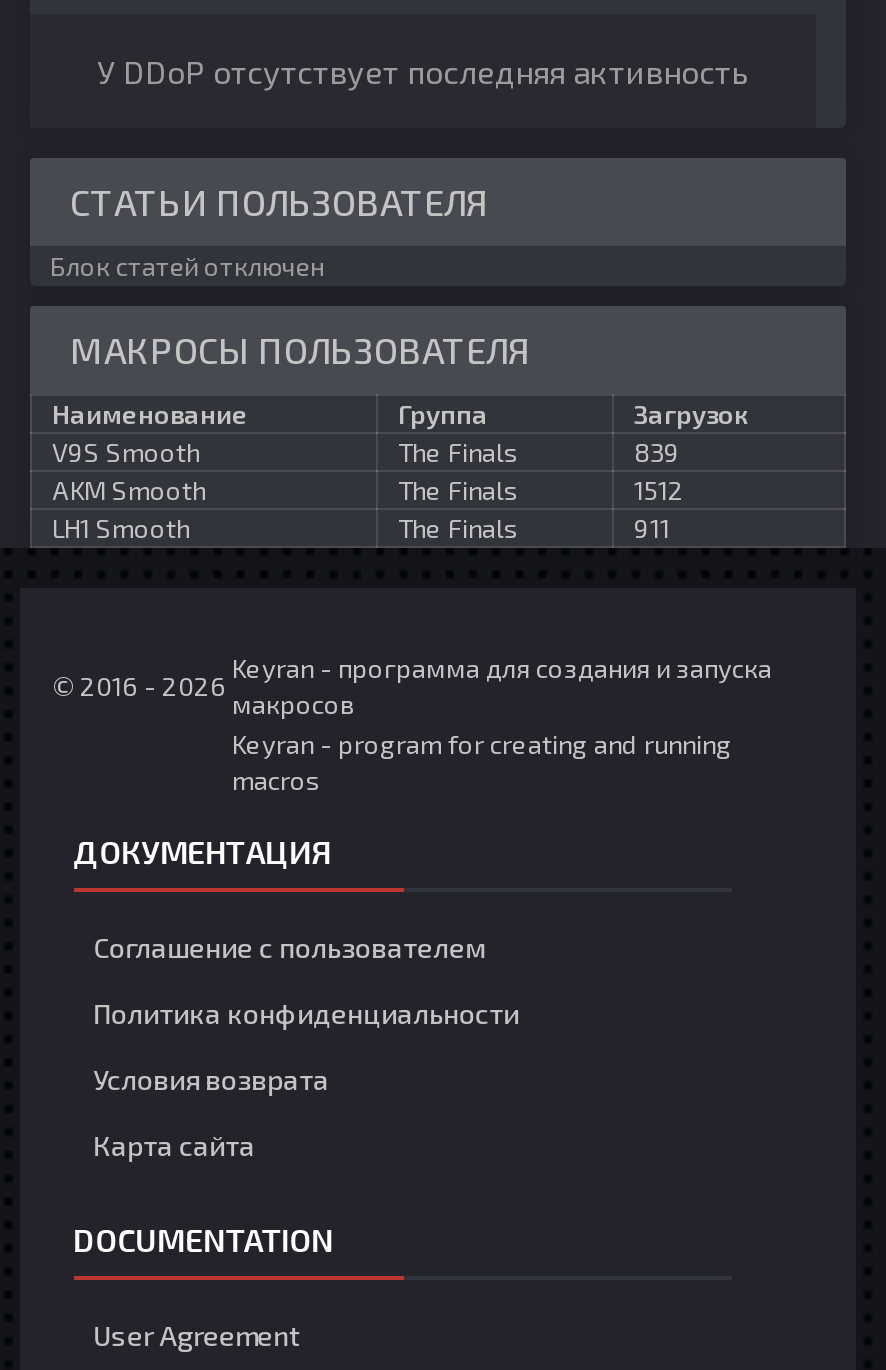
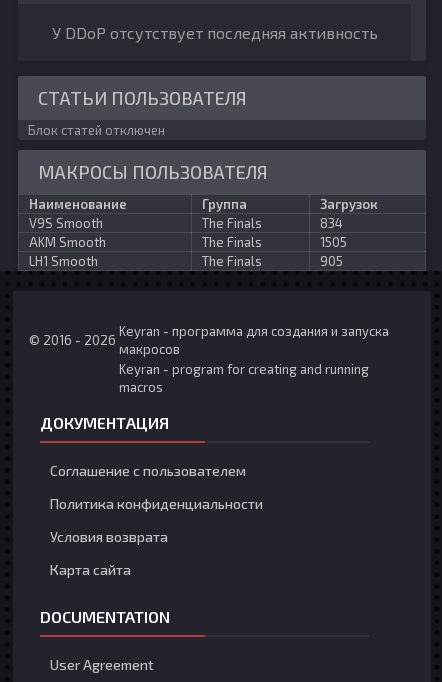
- 839
+ 834

- 1512
+ 1505

- 911
+ 905
